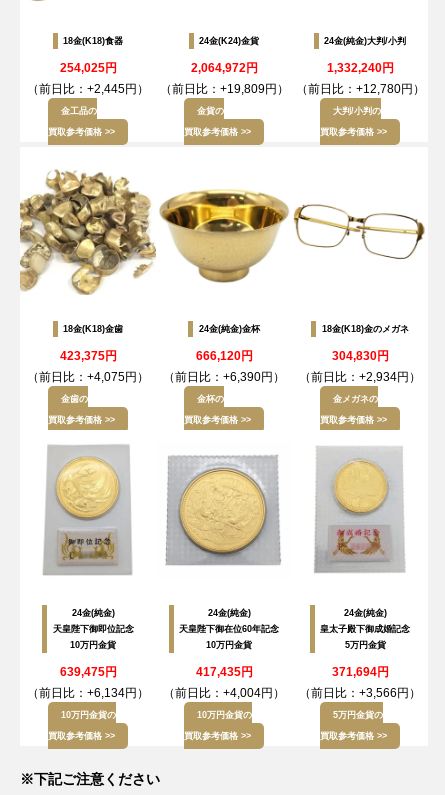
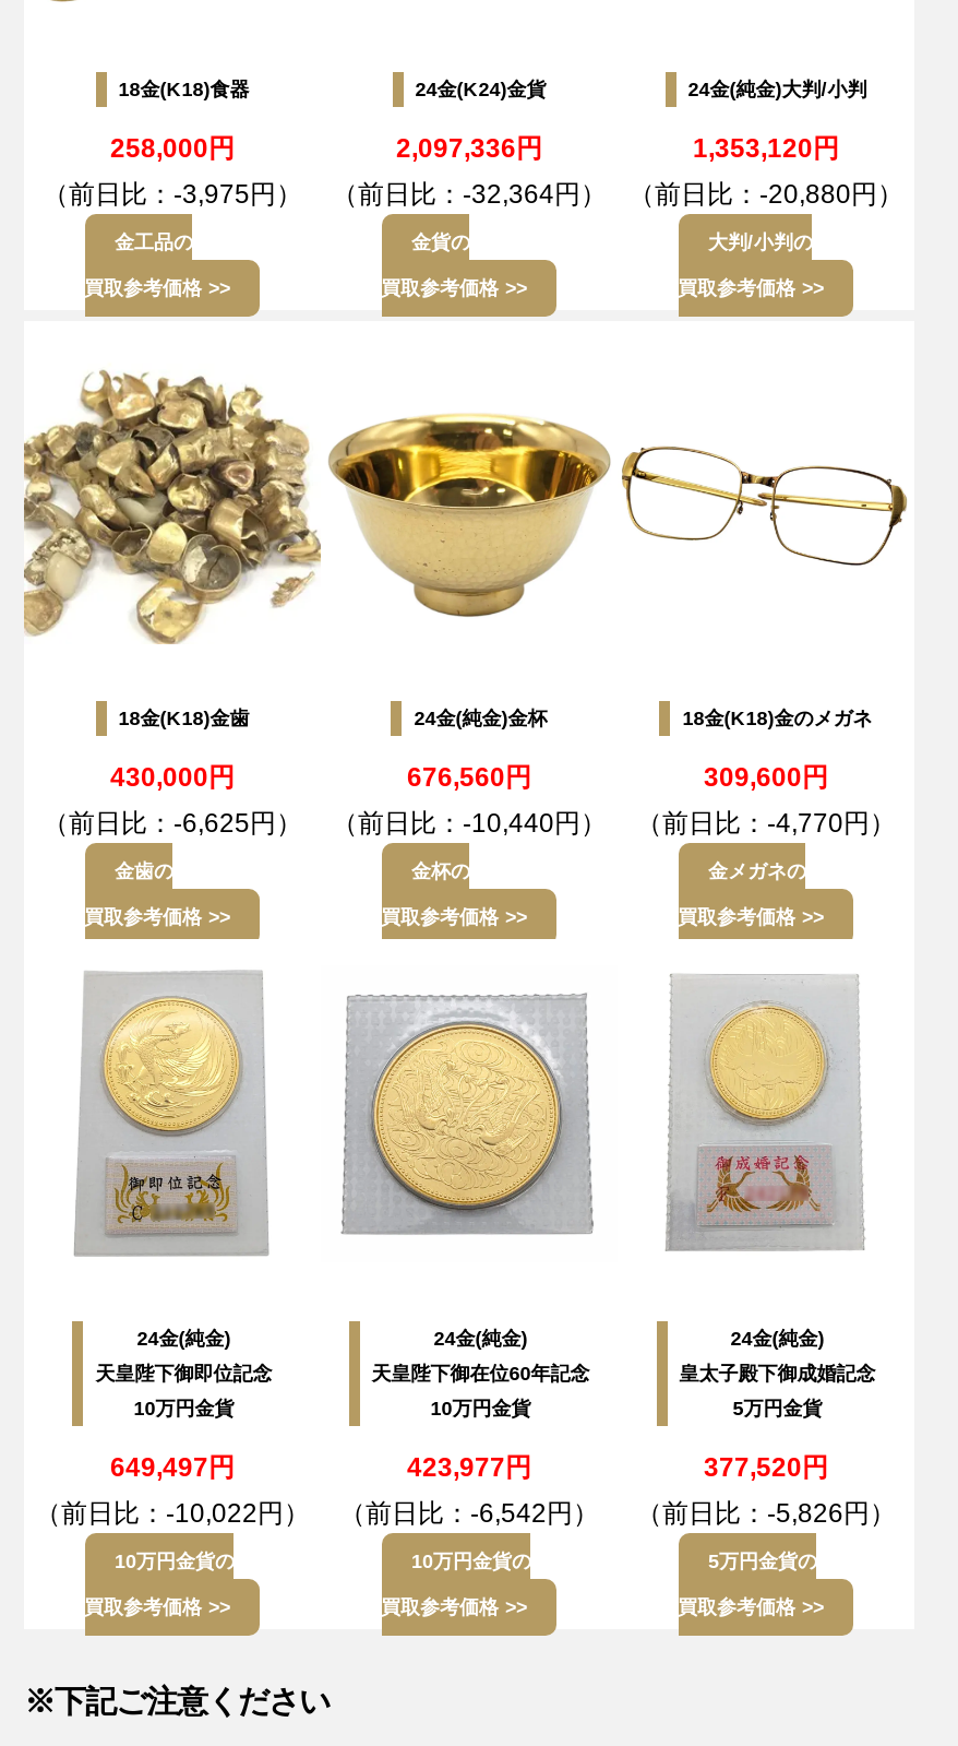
- 254,025円
+ 258,000円

- 2,064,972円
+ 2,097,336円

- 1,332,240円
+ 1,353,120円

- （前日比：+2,445円）
+ （前日比：-3,975円）

- （前日比：+19,809円）
+ （前日比：-32,364円）

- （前日比：+12,780円）
+ （前日比：-20,880円）

- 423,375円
+ 430,000円

- 666,120円
+ 676,560円

- 304,830円
+ 309,600円

- （前日比：+4,075円）
+ （前日比：-6,625円）

- （前日比：+6,390円）
+ （前日比：-10,440円）

- （前日比：+2,934円）
+ （前日比：-4,770円）

- 639,475円
+ 649,497円

- 417,435円
+ 423,977円

- 371,694円
+ 377,520円

- （前日比：+6,134円）
+ （前日比：-10,022円）

- （前日比：+4,004円）
+ （前日比：-6,542円）

- （前日比：+3,566円）
+ （前日比：-5,826円）
